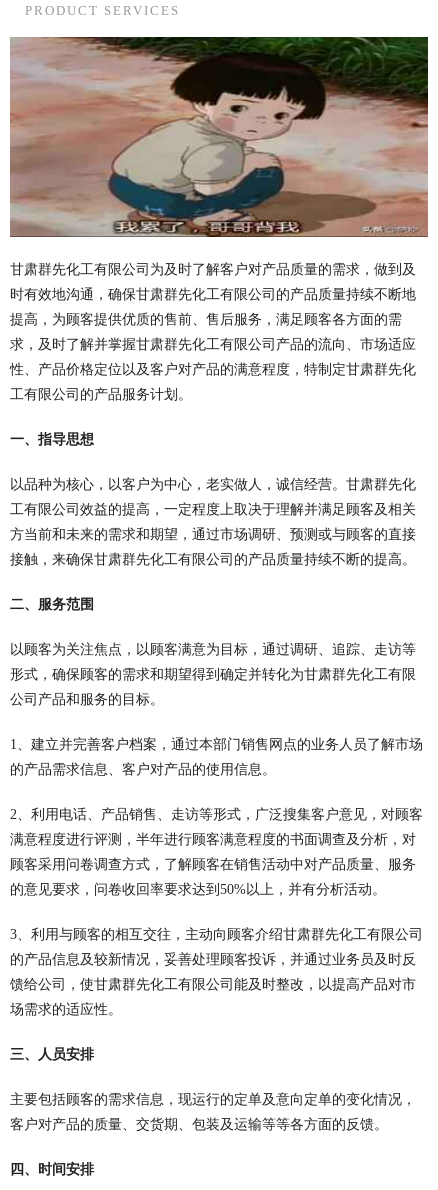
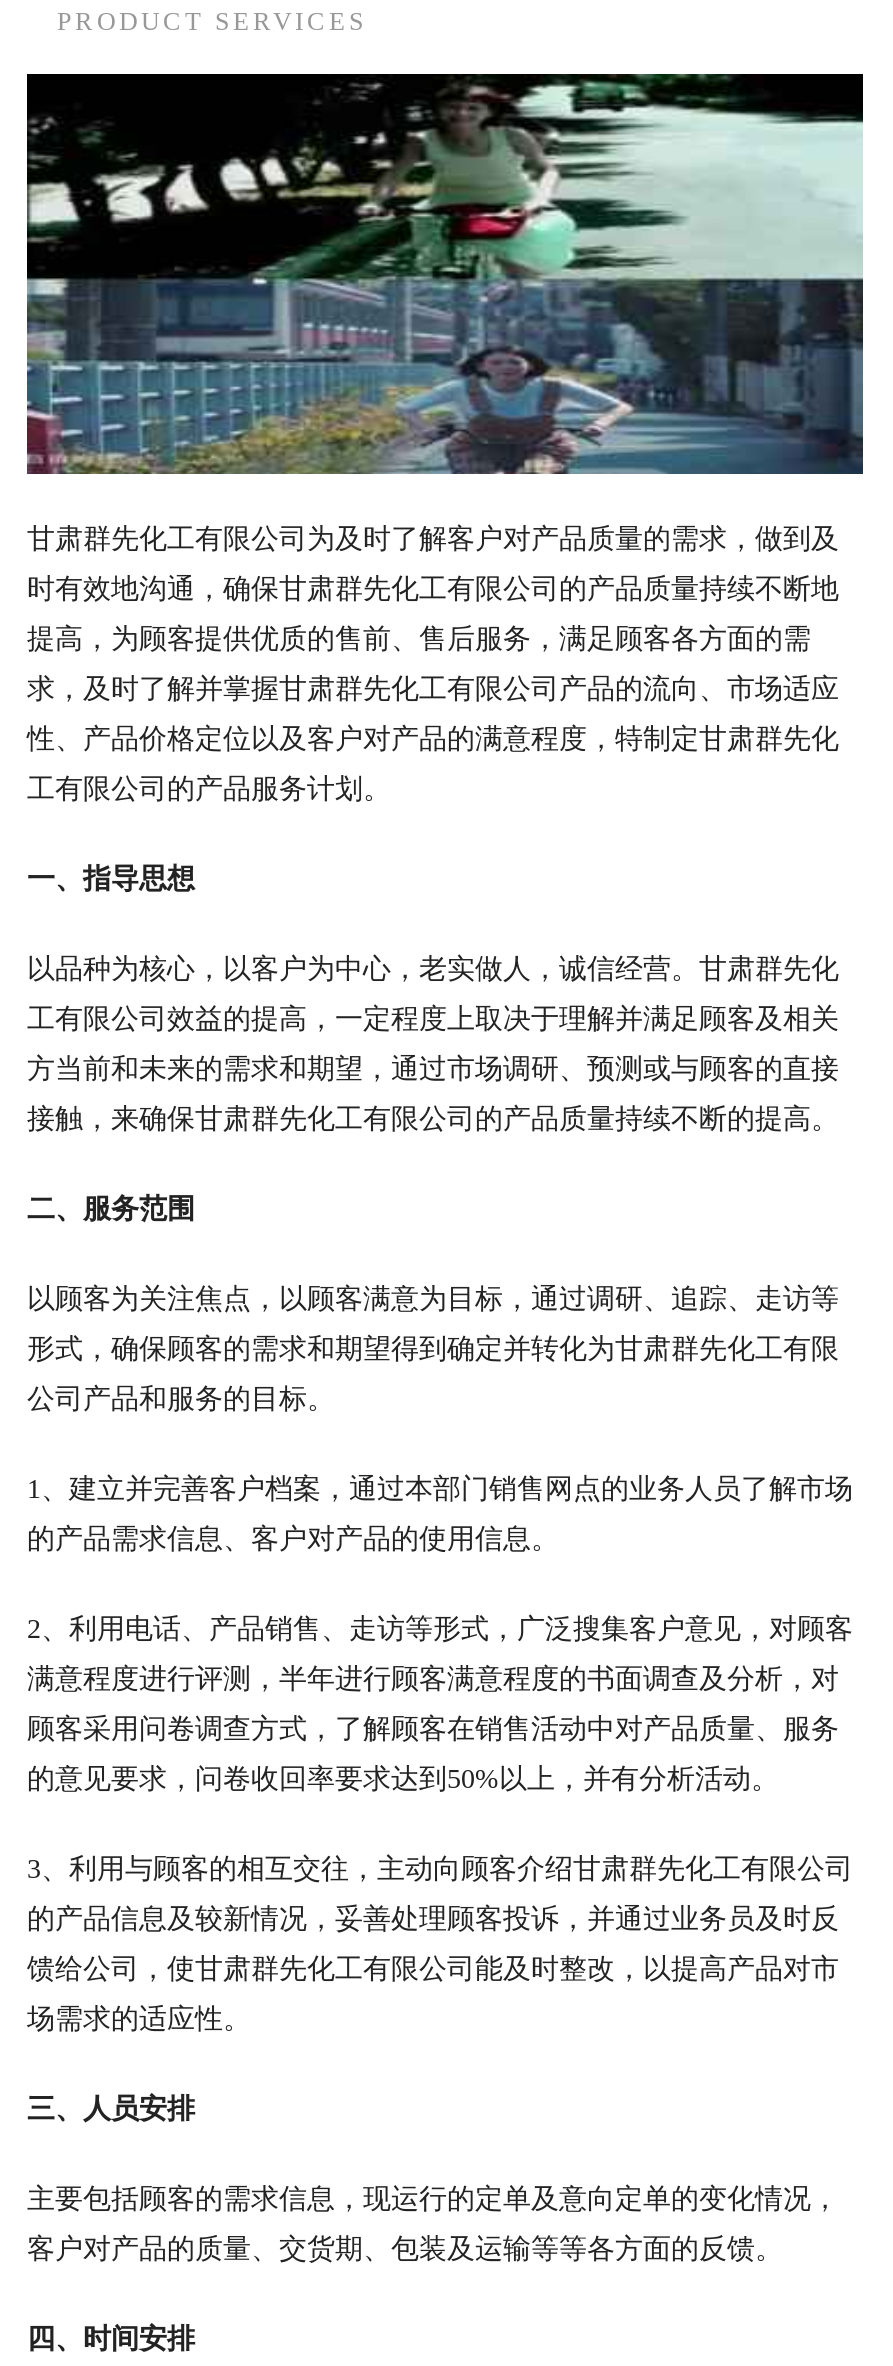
- [image]
+ [image]
